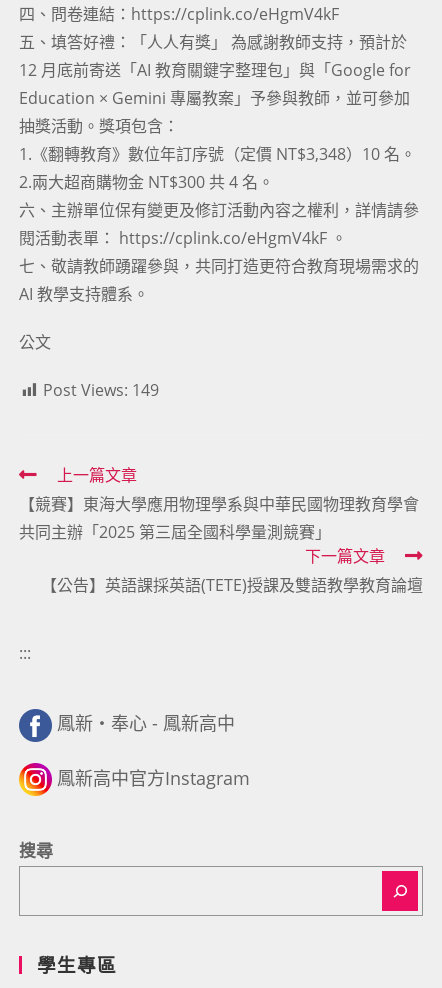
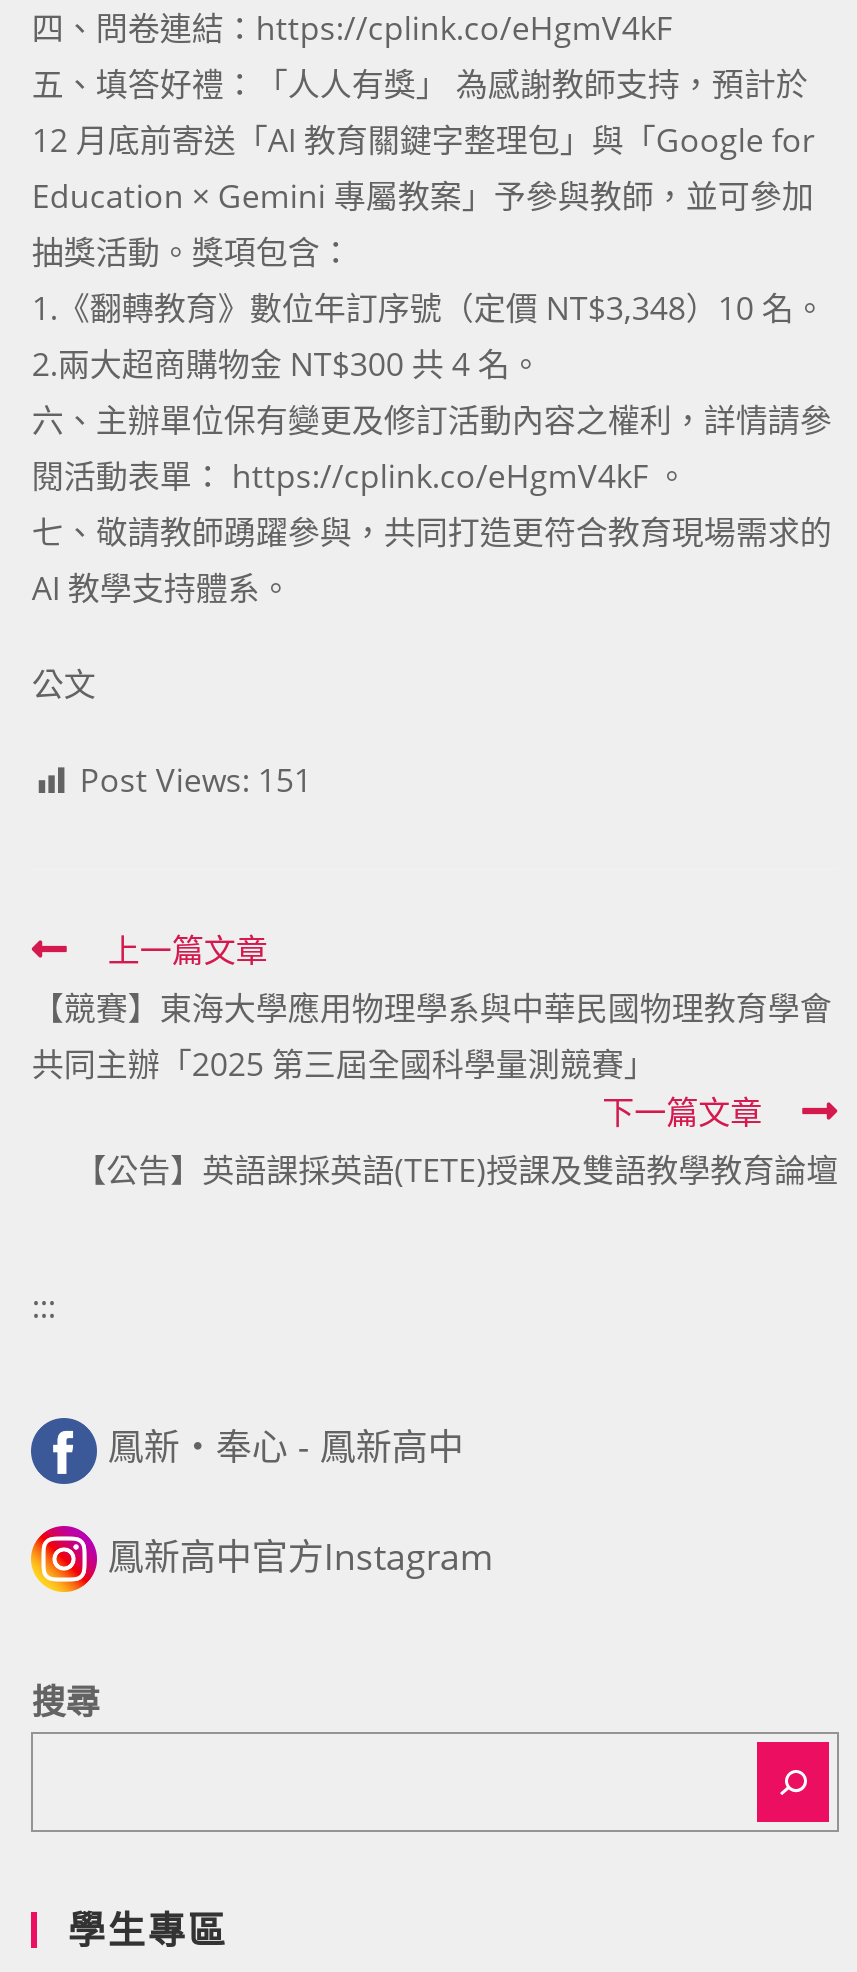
- Post Views: 149
+ Post Views: 151
